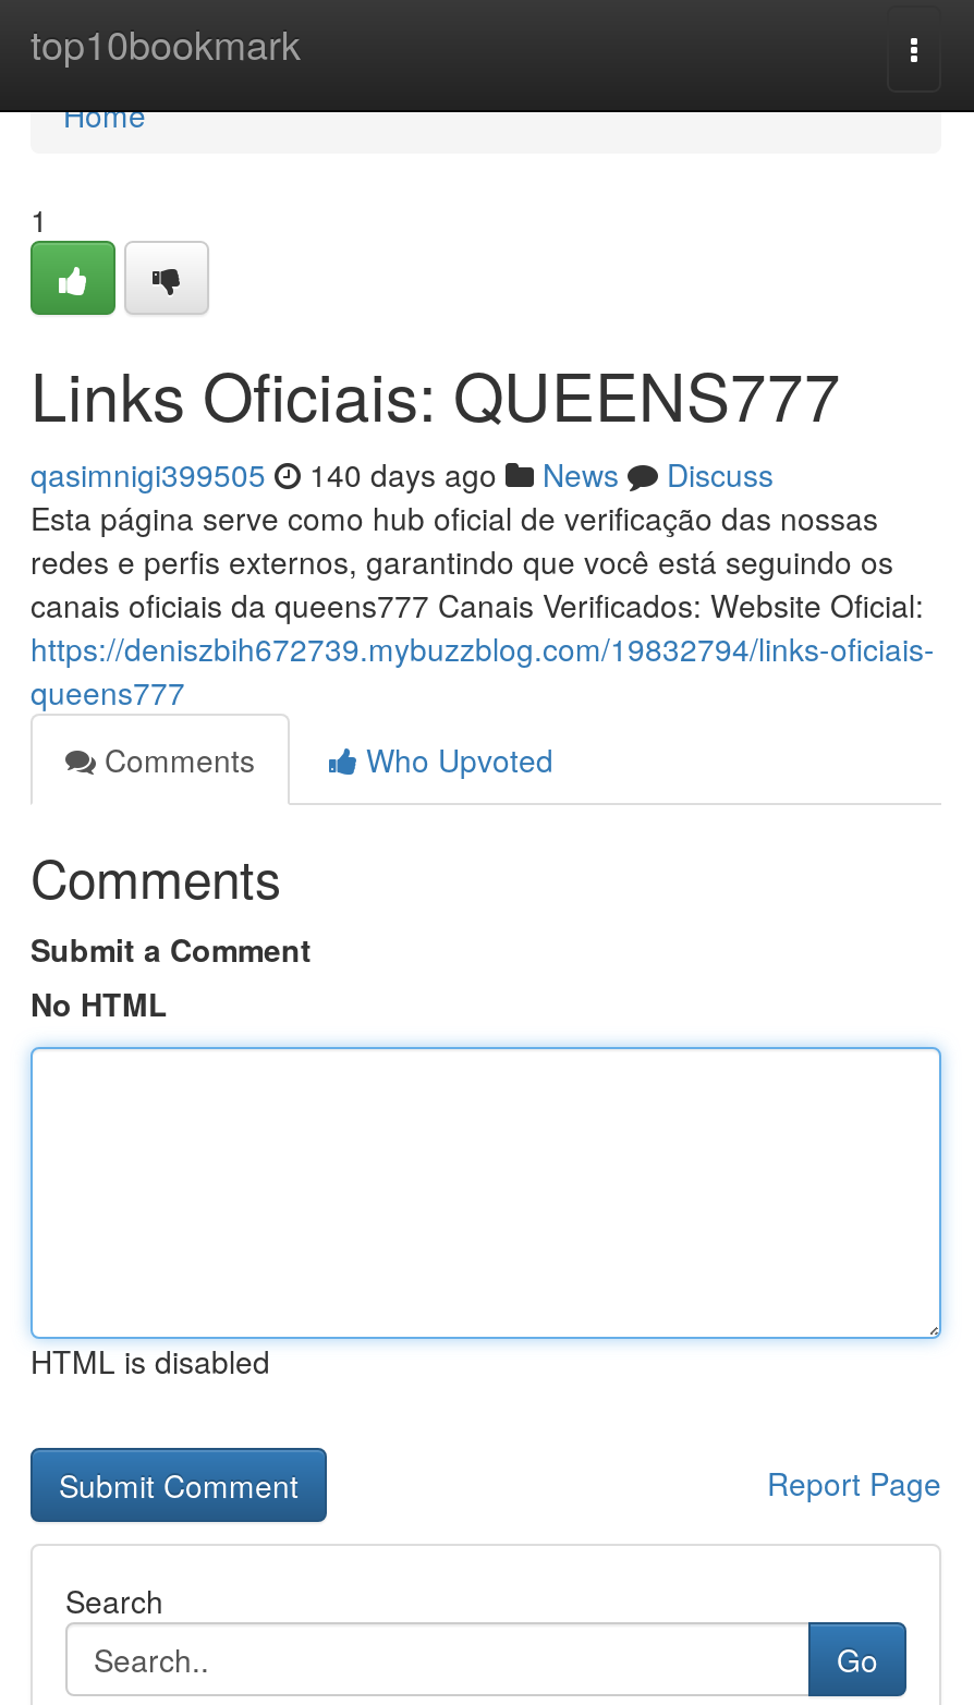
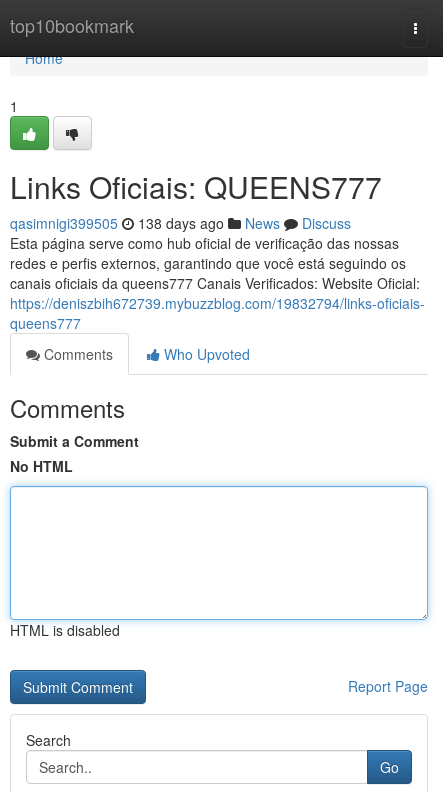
- qasimnigi399505 140 days ago News Discuss
+ qasimnigi399505 138 days ago News Discuss
